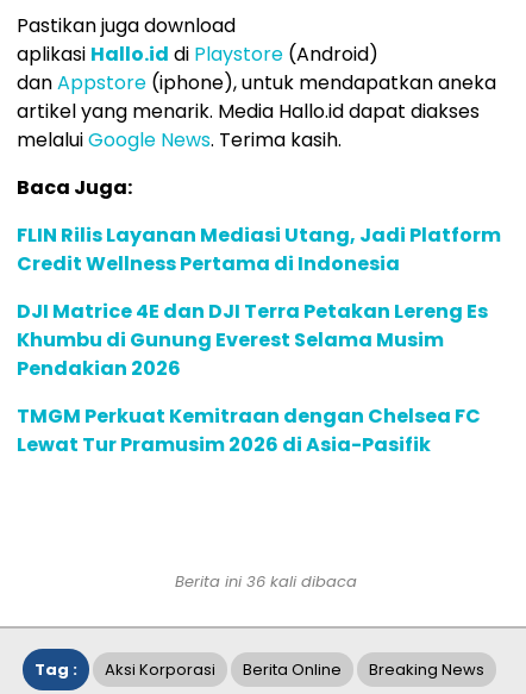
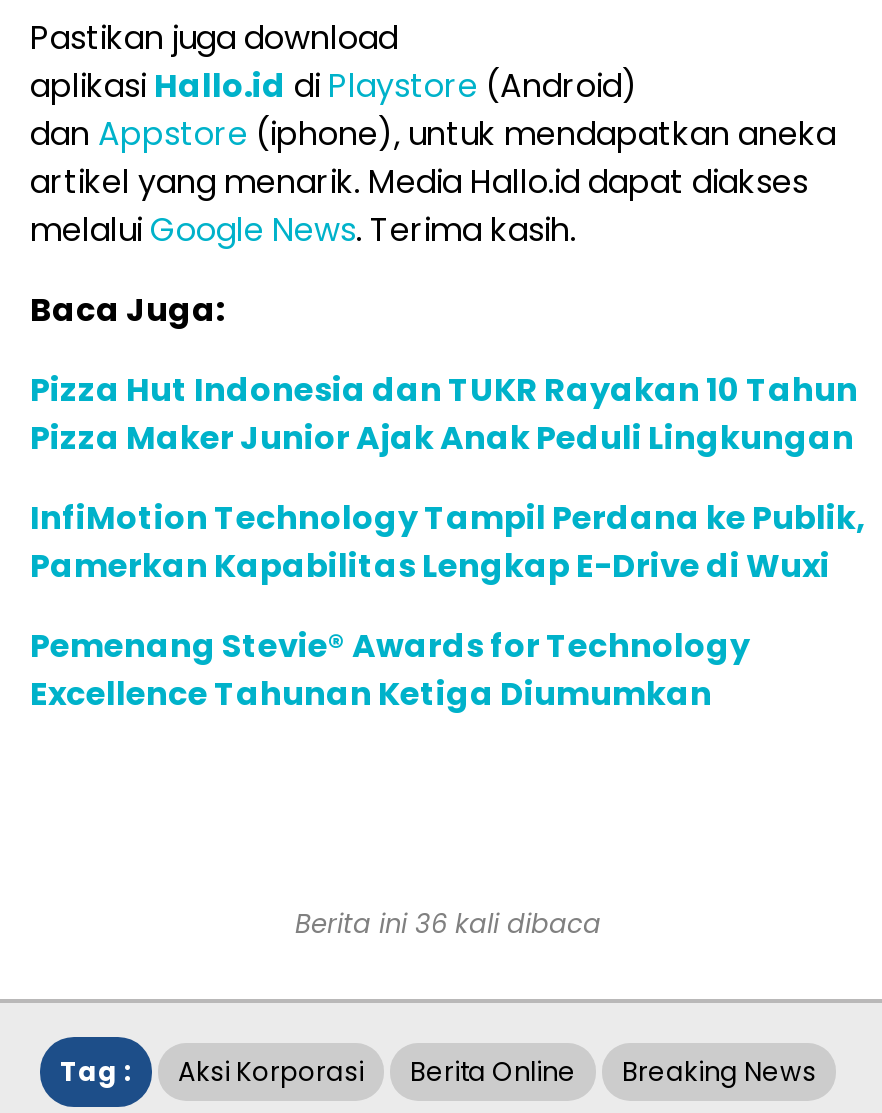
- FLIN Rilis Layanan Mediasi Utang, Jadi Platform
- Credit Wellness Pertama di Indonesia
+ Pizza Hut Indonesia dan TUKR Rayakan 10 Tahun
+ Pizza Maker Junior Ajak Anak Peduli Lingkungan

- DJI Matrice 4E dan DJI Terra Petakan Lereng Es
- Khumbu di Gunung Everest Selama Musim
- Pendakian 2026
+ InfiMotion Technology Tampil Perdana ke Publik,
+ Pamerkan Kapabilitas Lengkap E-Drive di Wuxi

- TMGM Perkuat Kemitraan dengan Chelsea FC
- Lewat Tur Pramusim 2026 di Asia-Pasifik
+ Pemenang Stevie® Awards for Technology
+ Excellence Tahunan Ketiga Diumumkan
